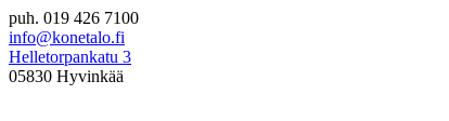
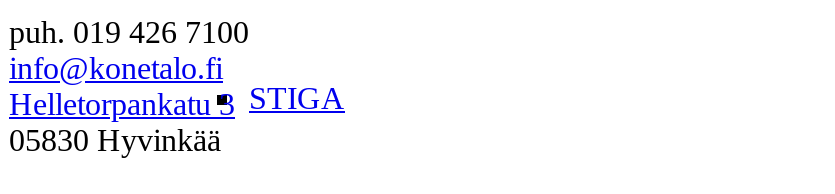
+ STIGA
